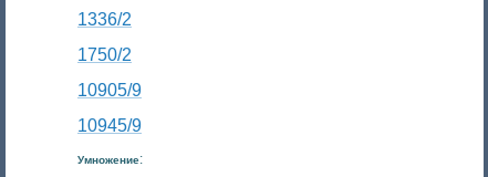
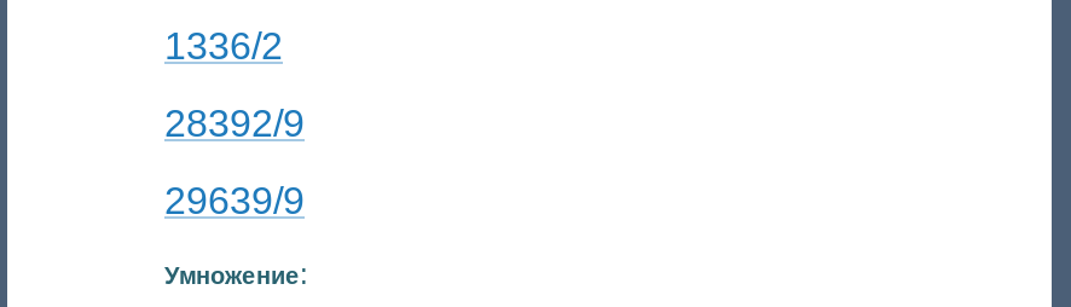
- 1750/2
- 10905/9
- 10945/9
+ 28392/9
+ 29639/9
